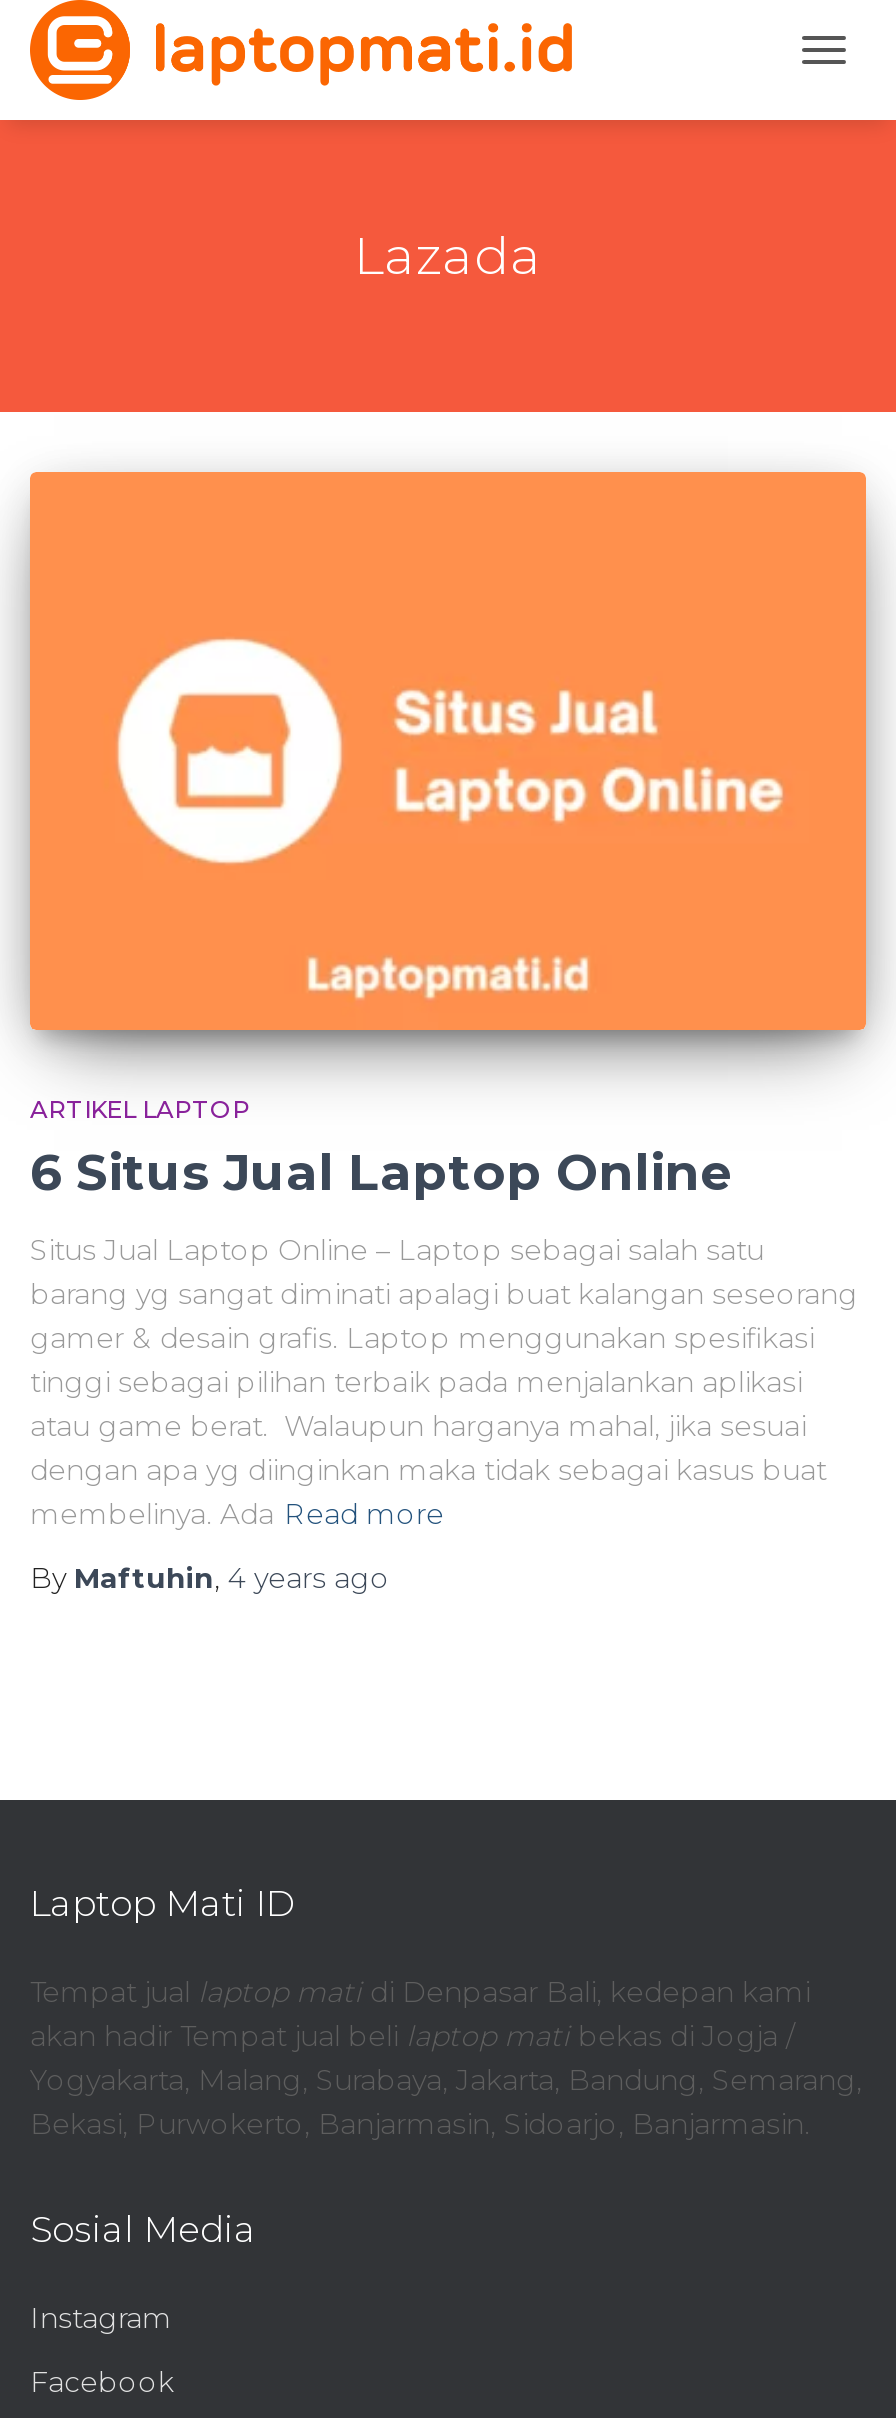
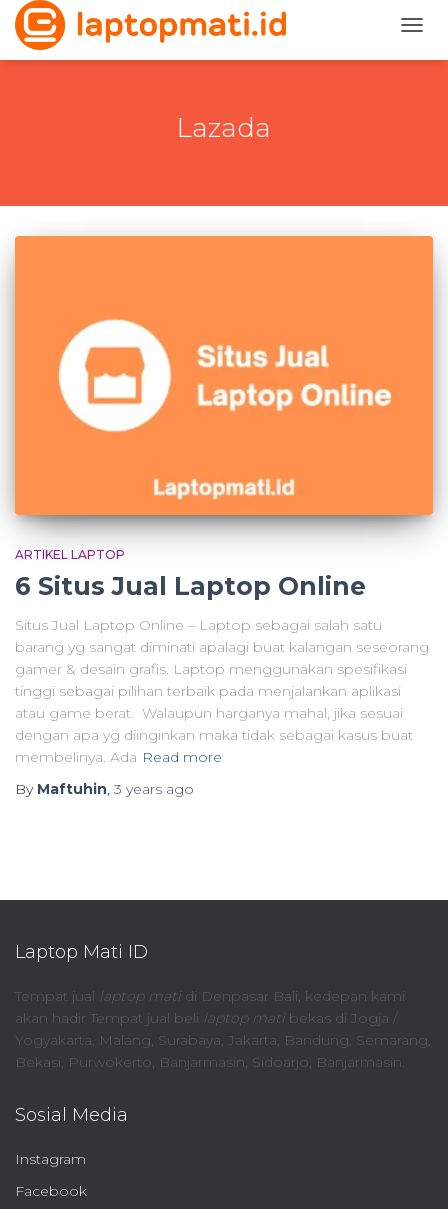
- By Maftuhin, 4 years ago
+ By Maftuhin, 3 years ago
